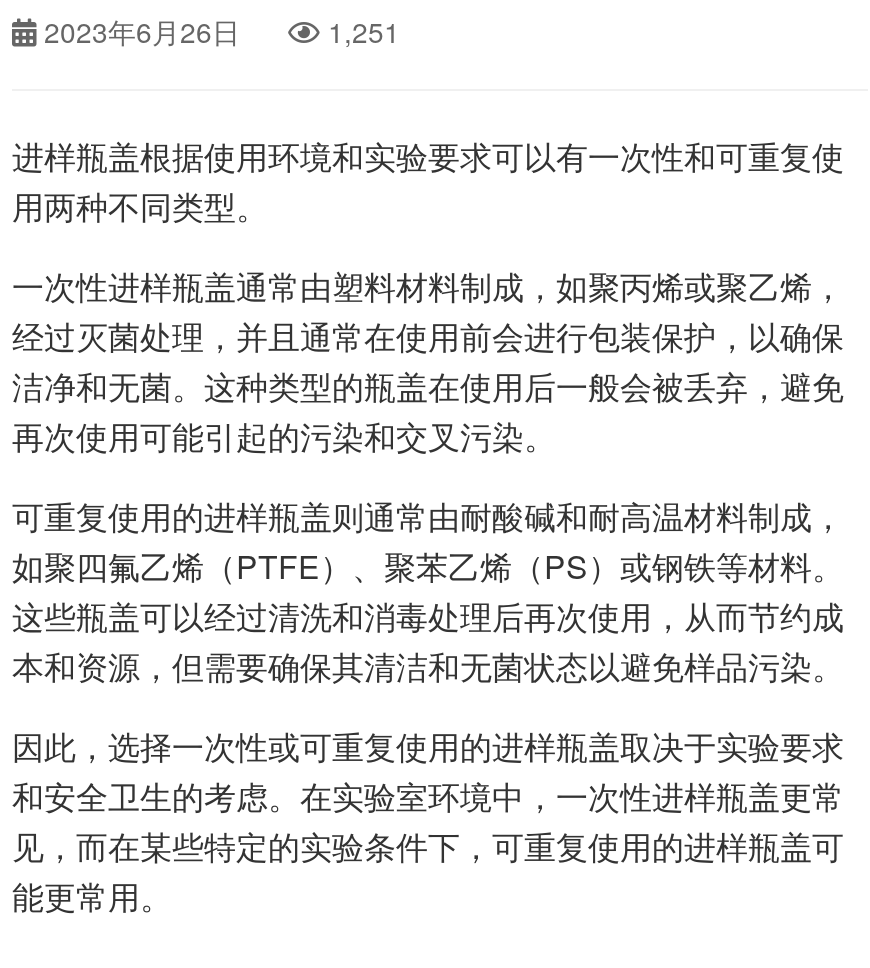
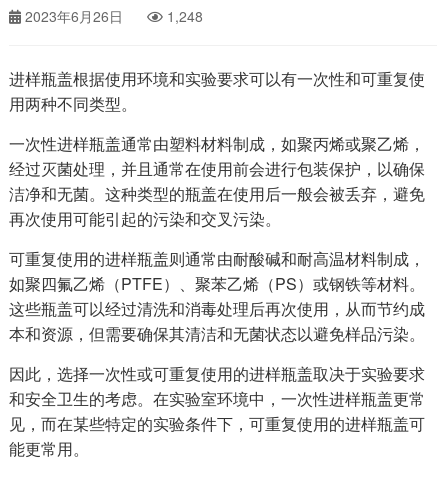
- 2023年6月26日 1,251
+ 2023年6月26日 1,248
